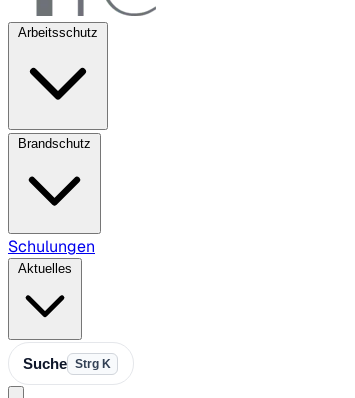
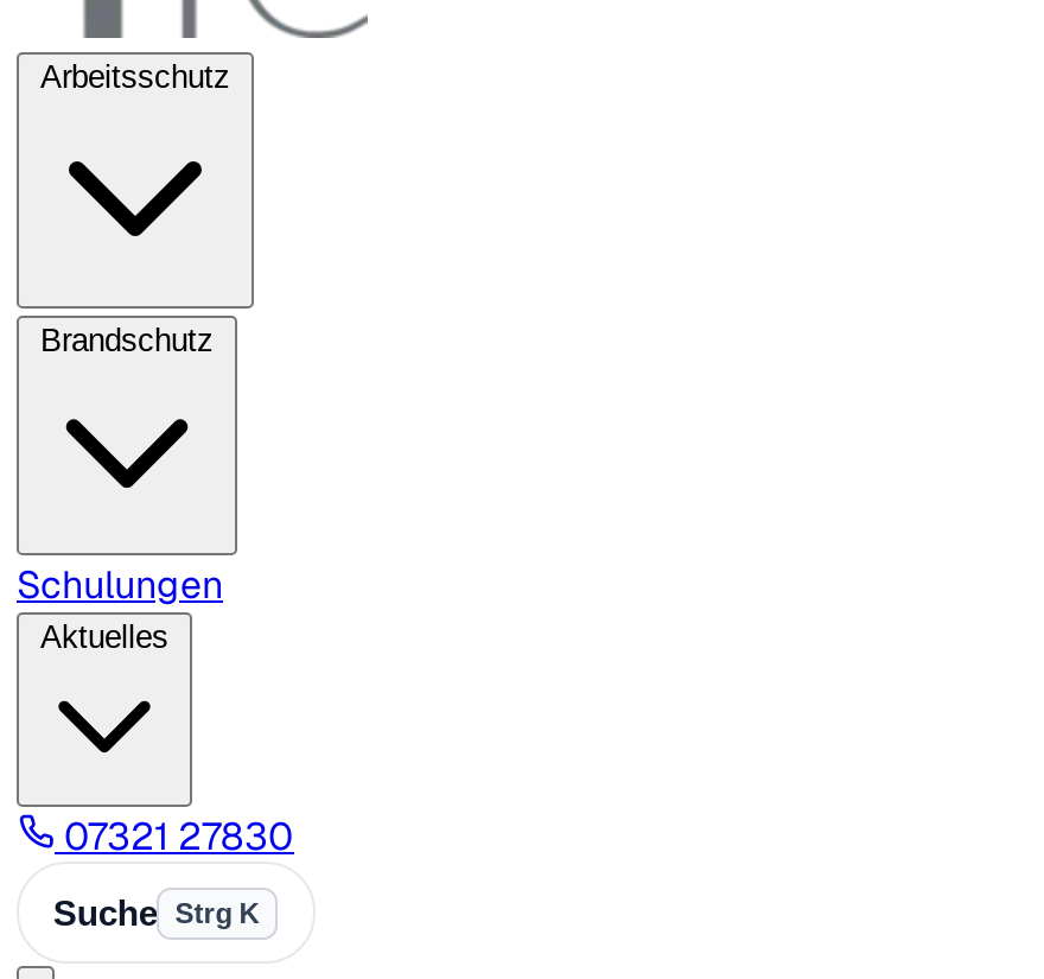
+ 07321 27830
